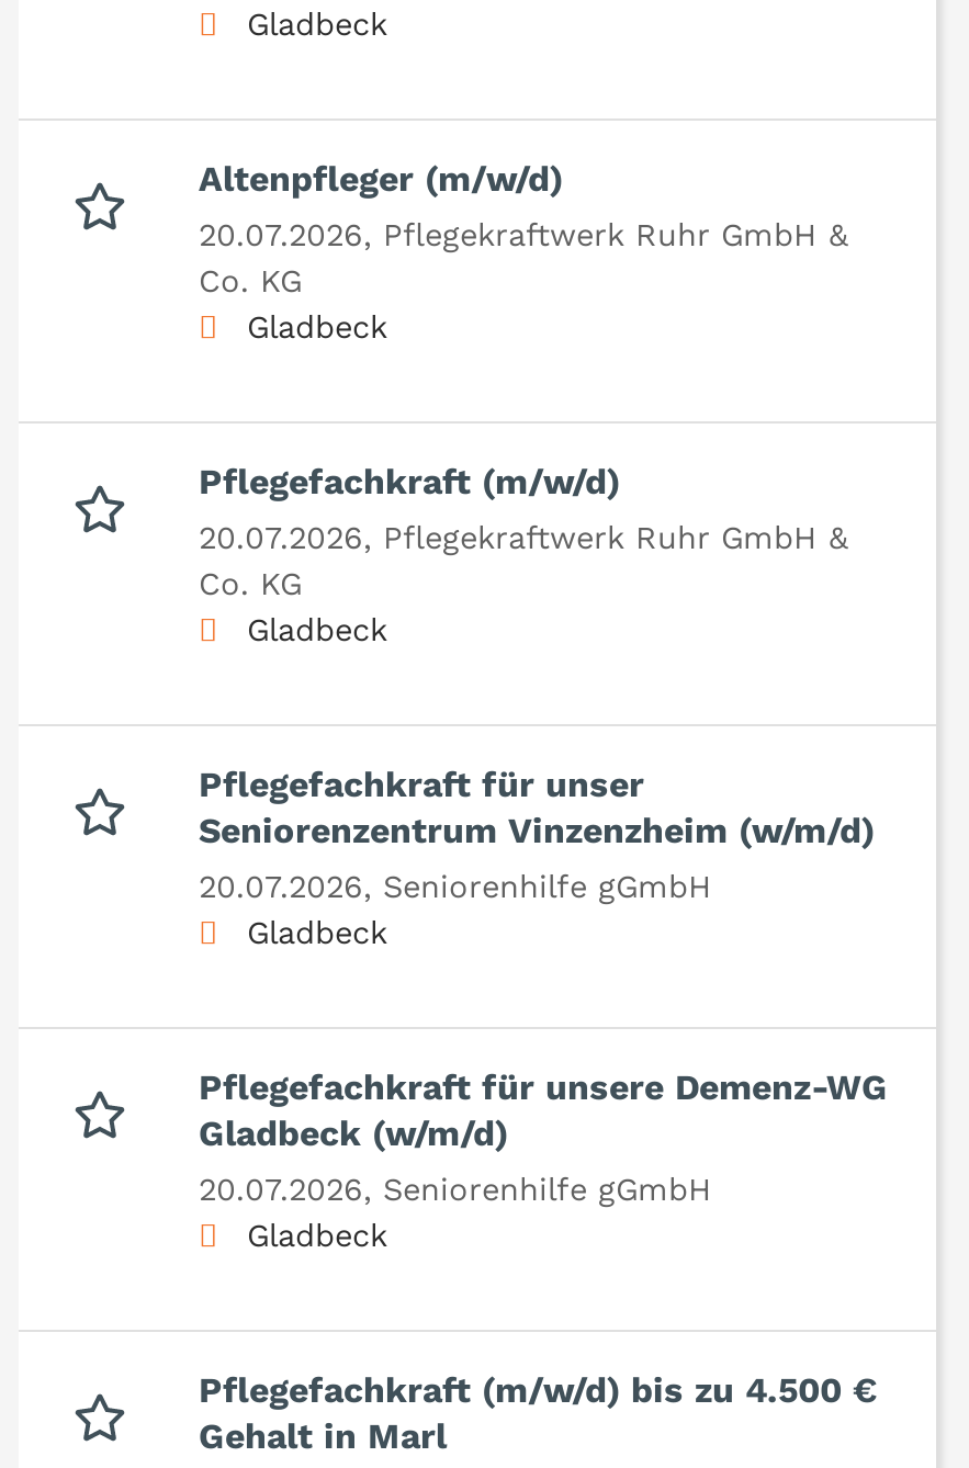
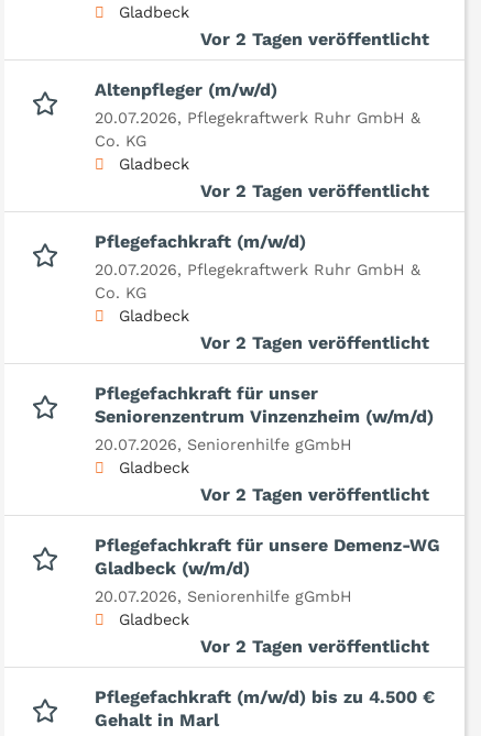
+ Vor 2 Tagen veröffentlicht

+ Vor 2 Tagen veröffentlicht

+ Vor 2 Tagen veröffentlicht

+ Vor 2 Tagen veröffentlicht

+ Vor 2 Tagen veröffentlicht
